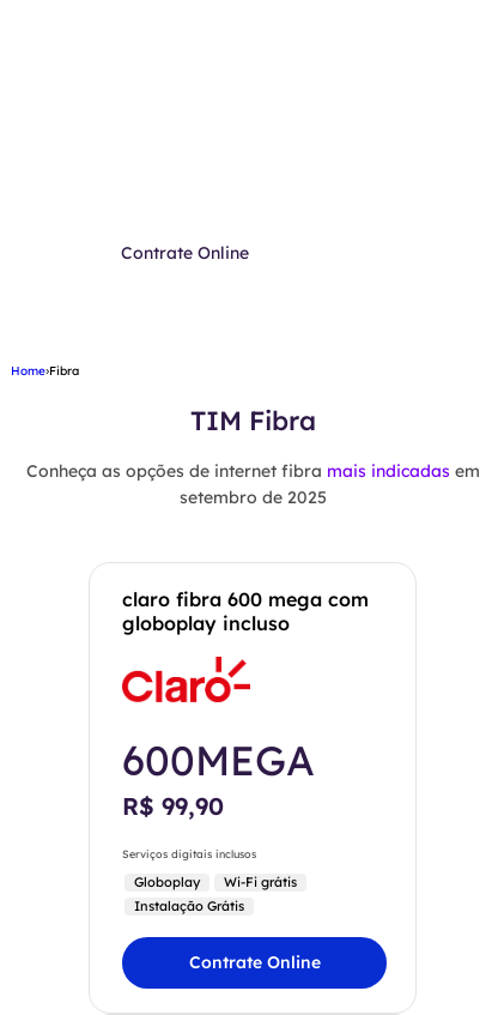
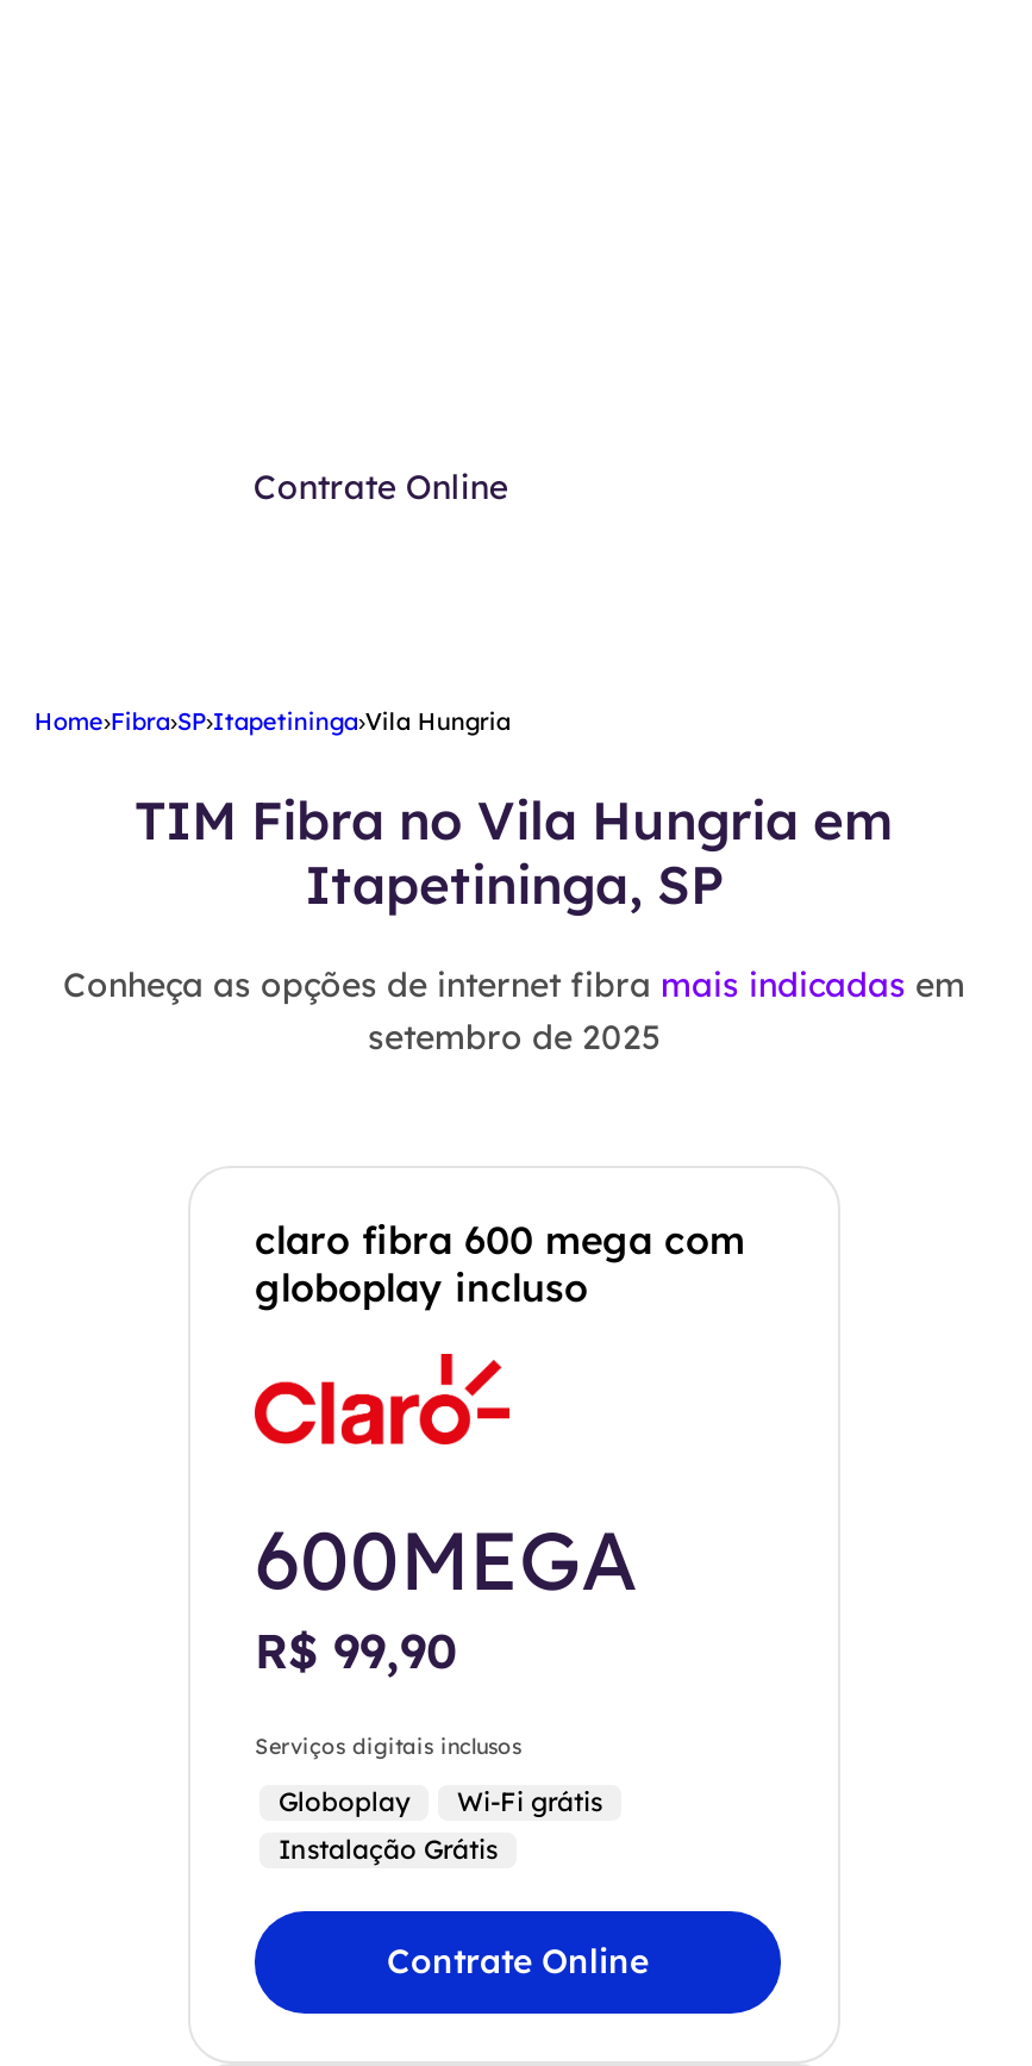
- Home›Fibra
+ Home›Fibra›SP›Itapetininga›Vila Hungria

- TIM Fibra
+ TIM Fibra no Vila Hungria em
+ Itapetininga, SP
